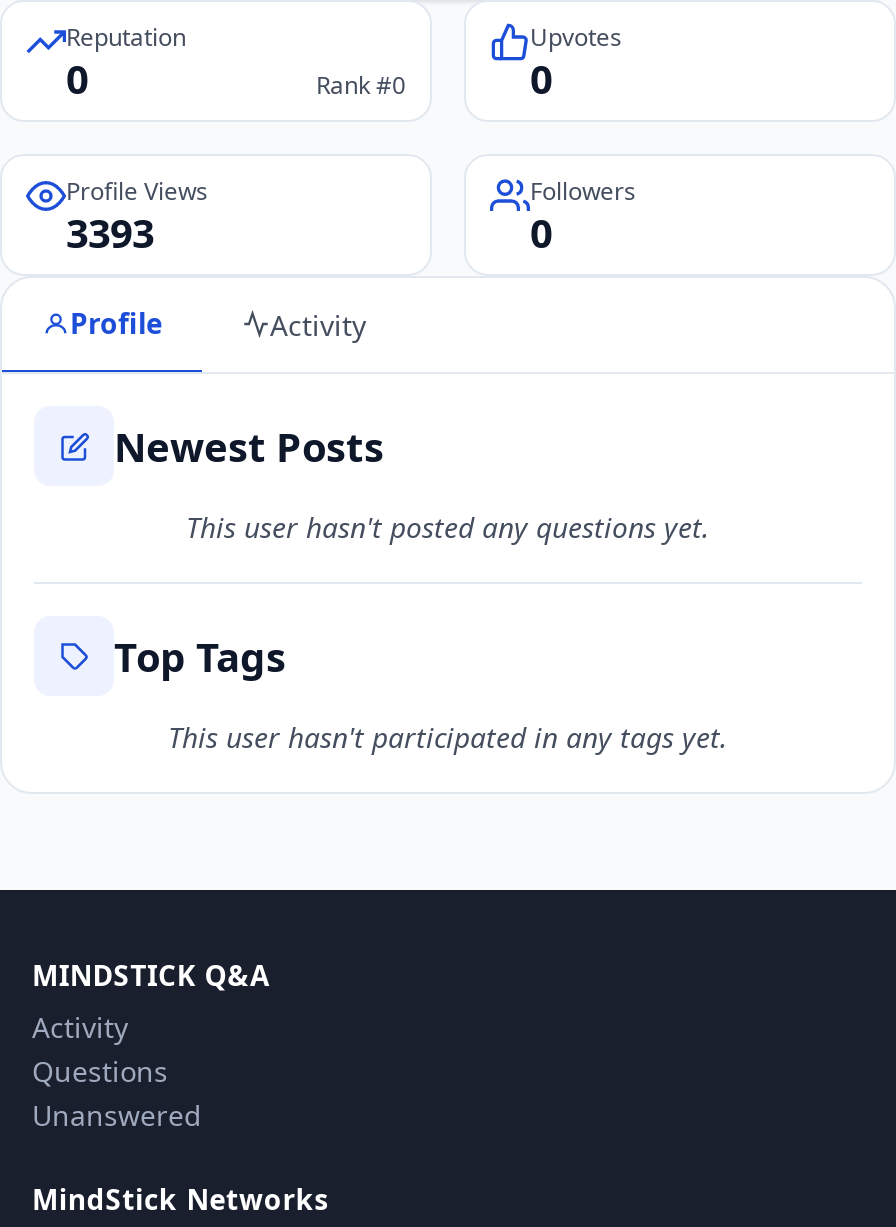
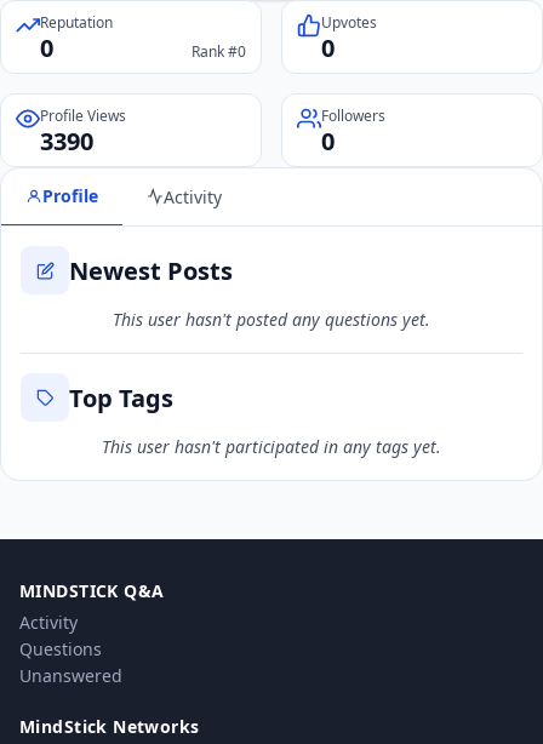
- 3393
+ 3390
